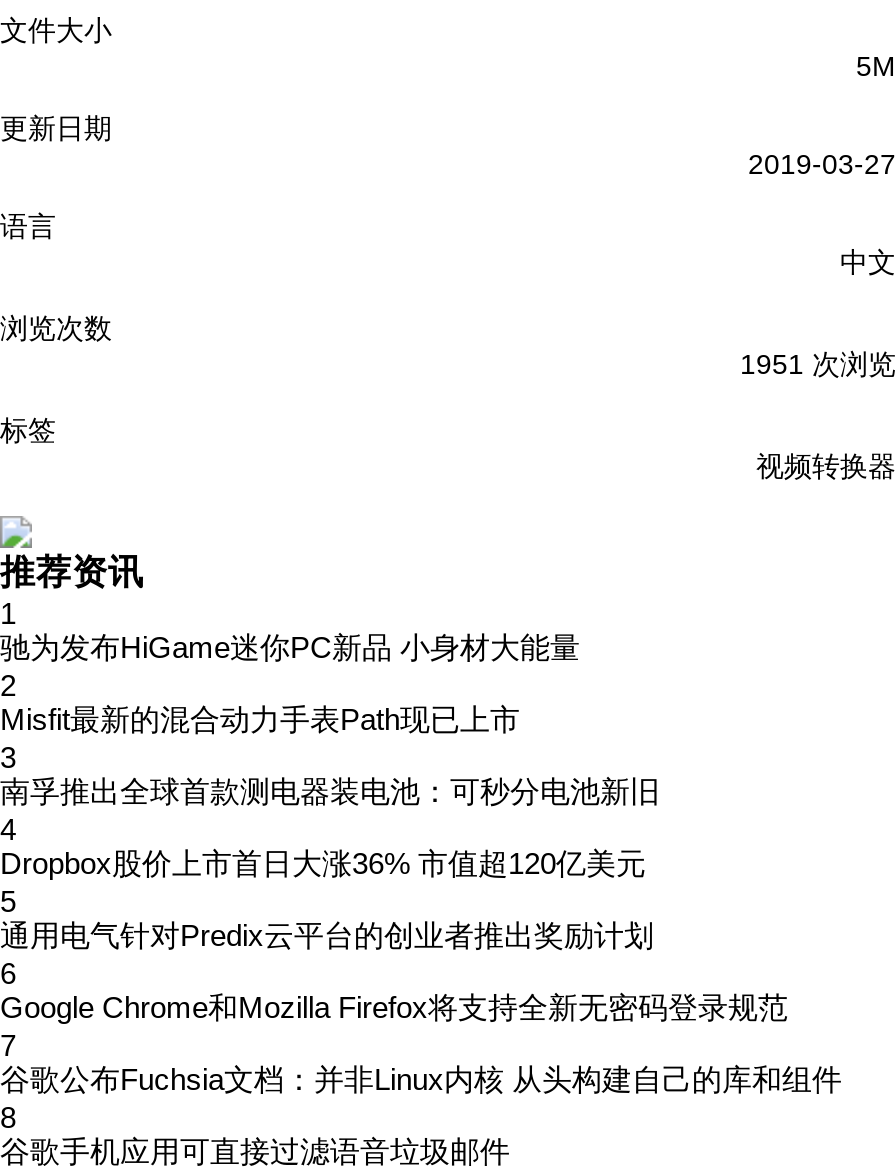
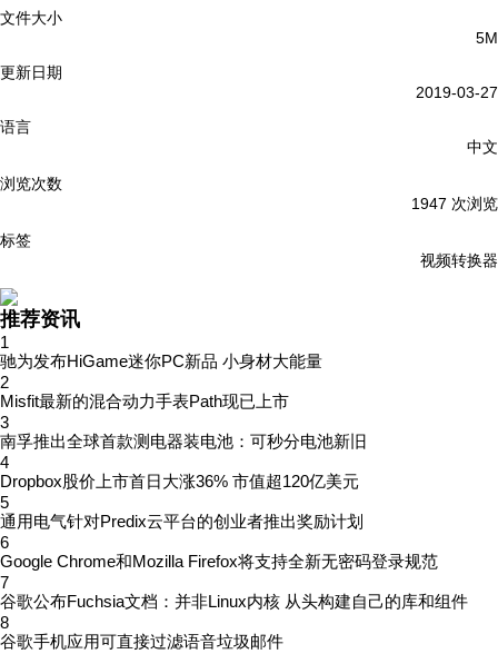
- 1951次浏览
+ 1947次浏览
